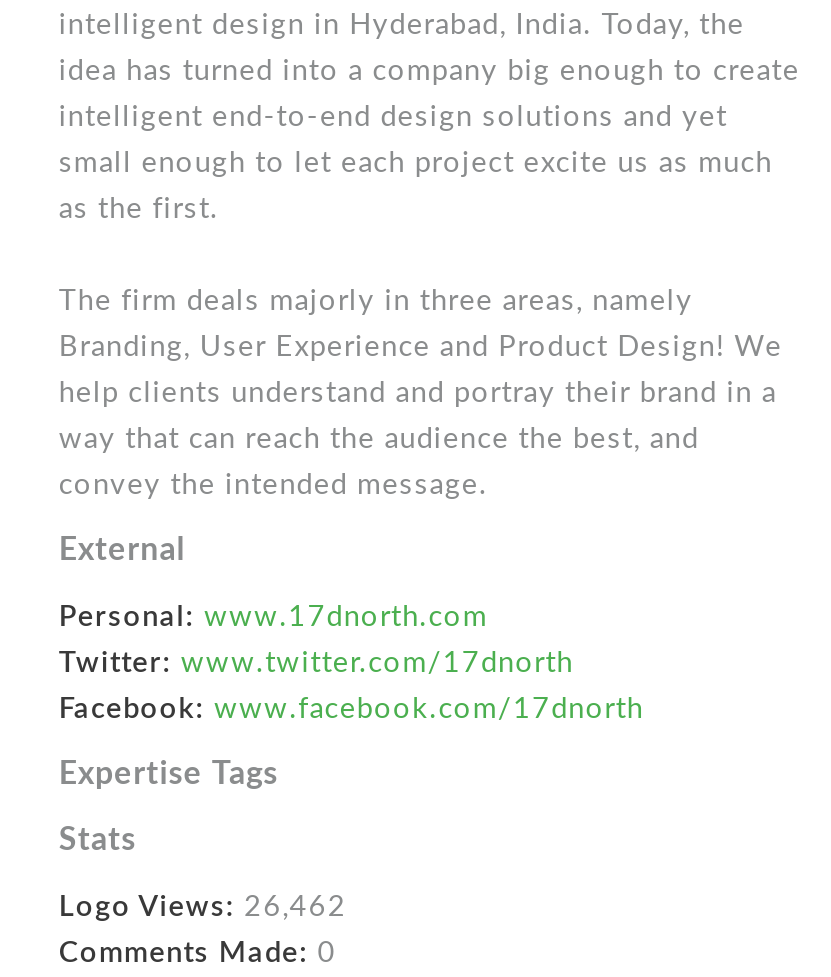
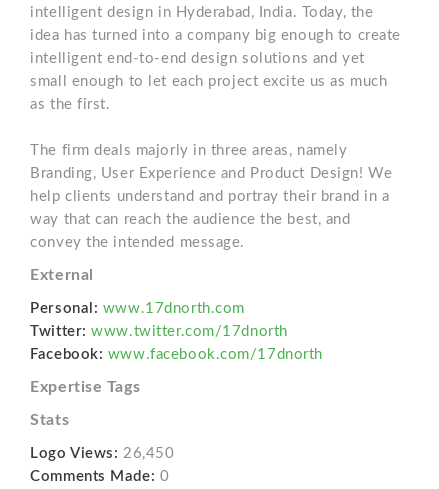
- Logo Views: 26,462
+ Logo Views: 26,450
